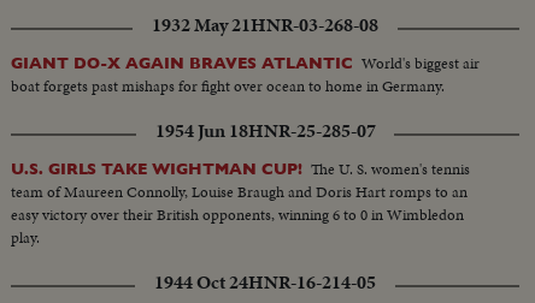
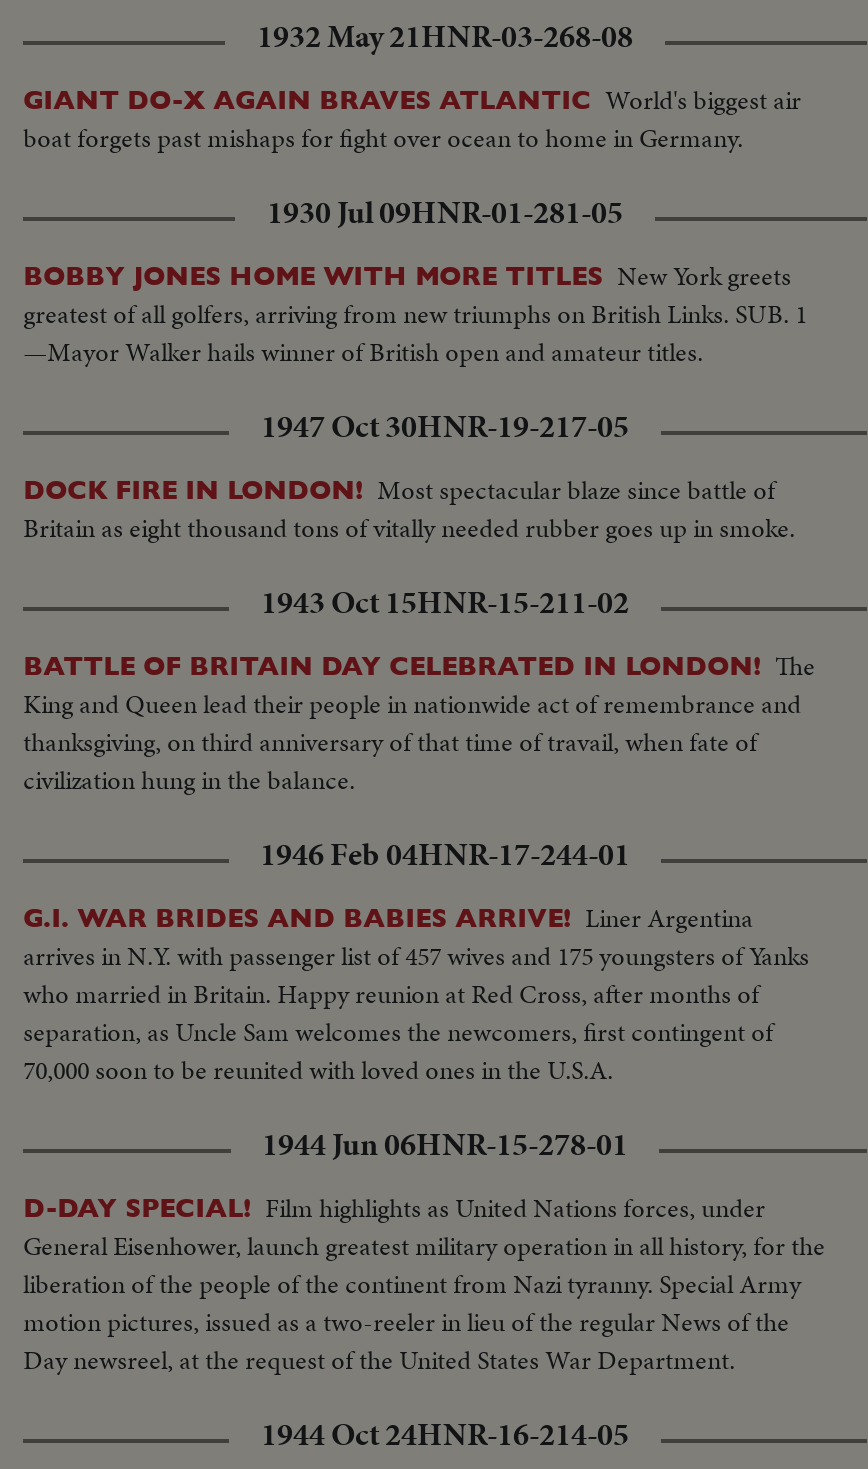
- 1954 Jun 18HNR-25-285-07
- U.S. GIRLS TAKE WIGHTMAN CUP! The U. S. women's tennis
- team of Maureen Connolly, Louise Braugh and Doris Hart romps to an
- easy victory over their British opponents, winning 6 to 0 in Wimbledon
- play.
+ 1930 Jul 09HNR-01-281-05
+ BOBBY JONES HOME WITH MORE TITLES New York greets
+ greatest of all golfers, arriving from new triumphs on British Links. SUB. 1
+ —Mayor Walker hails winner of British open and amateur titles.
+ 1947 Oct 30HNR-19-217-05
+ DOCK FIRE IN LONDON! Most spectacular blaze since battle of
+ Britain as eight thousand tons of vitally needed rubber goes up in smoke.
+ 1943 Oct 15HNR-15-211-02
+ BATTLE OF BRITAIN DAY CELEBRATED IN LONDON! The
+ King and Queen lead their people in nationwide act of remembrance and
+ thanksgiving, on third anniversary of that time of travail, when fate of
+ civilization hung in the balance.
+ 1946 Feb 04HNR-17-244-01
+ G.I. WAR BRIDES AND BABIES ARRIVE! Liner Argentina
+ arrives in N.Y. with passenger list of 457 wives and 175 youngsters of Yanks
+ who married in Britain. Happy reunion at Red Cross, after months of
+ separation, as Uncle Sam welcomes the newcomers, first contingent of
+ 70,000 soon to be reunited with loved ones in the U.S.A.
+ 1944 Jun 06HNR-15-278-01
+ D-DAY SPECIAL! Film highlights as United Nations forces, under
+ General Eisenhower, launch greatest military operation in all history, for the
+ liberation of the people of the continent from Nazi tyranny. Special Army
+ motion pictures, issued as a two-reeler in lieu of the regular News of the
+ Day newsreel, at the request of the United States War Department.
